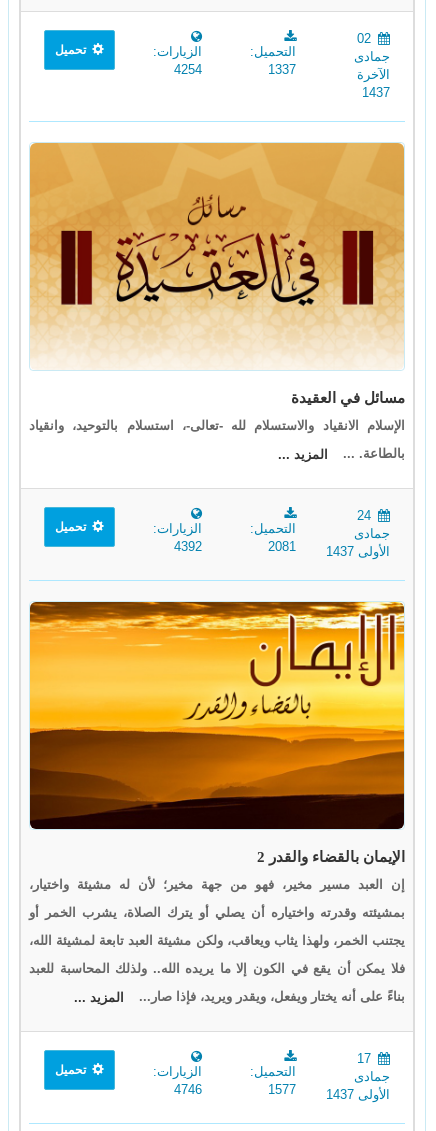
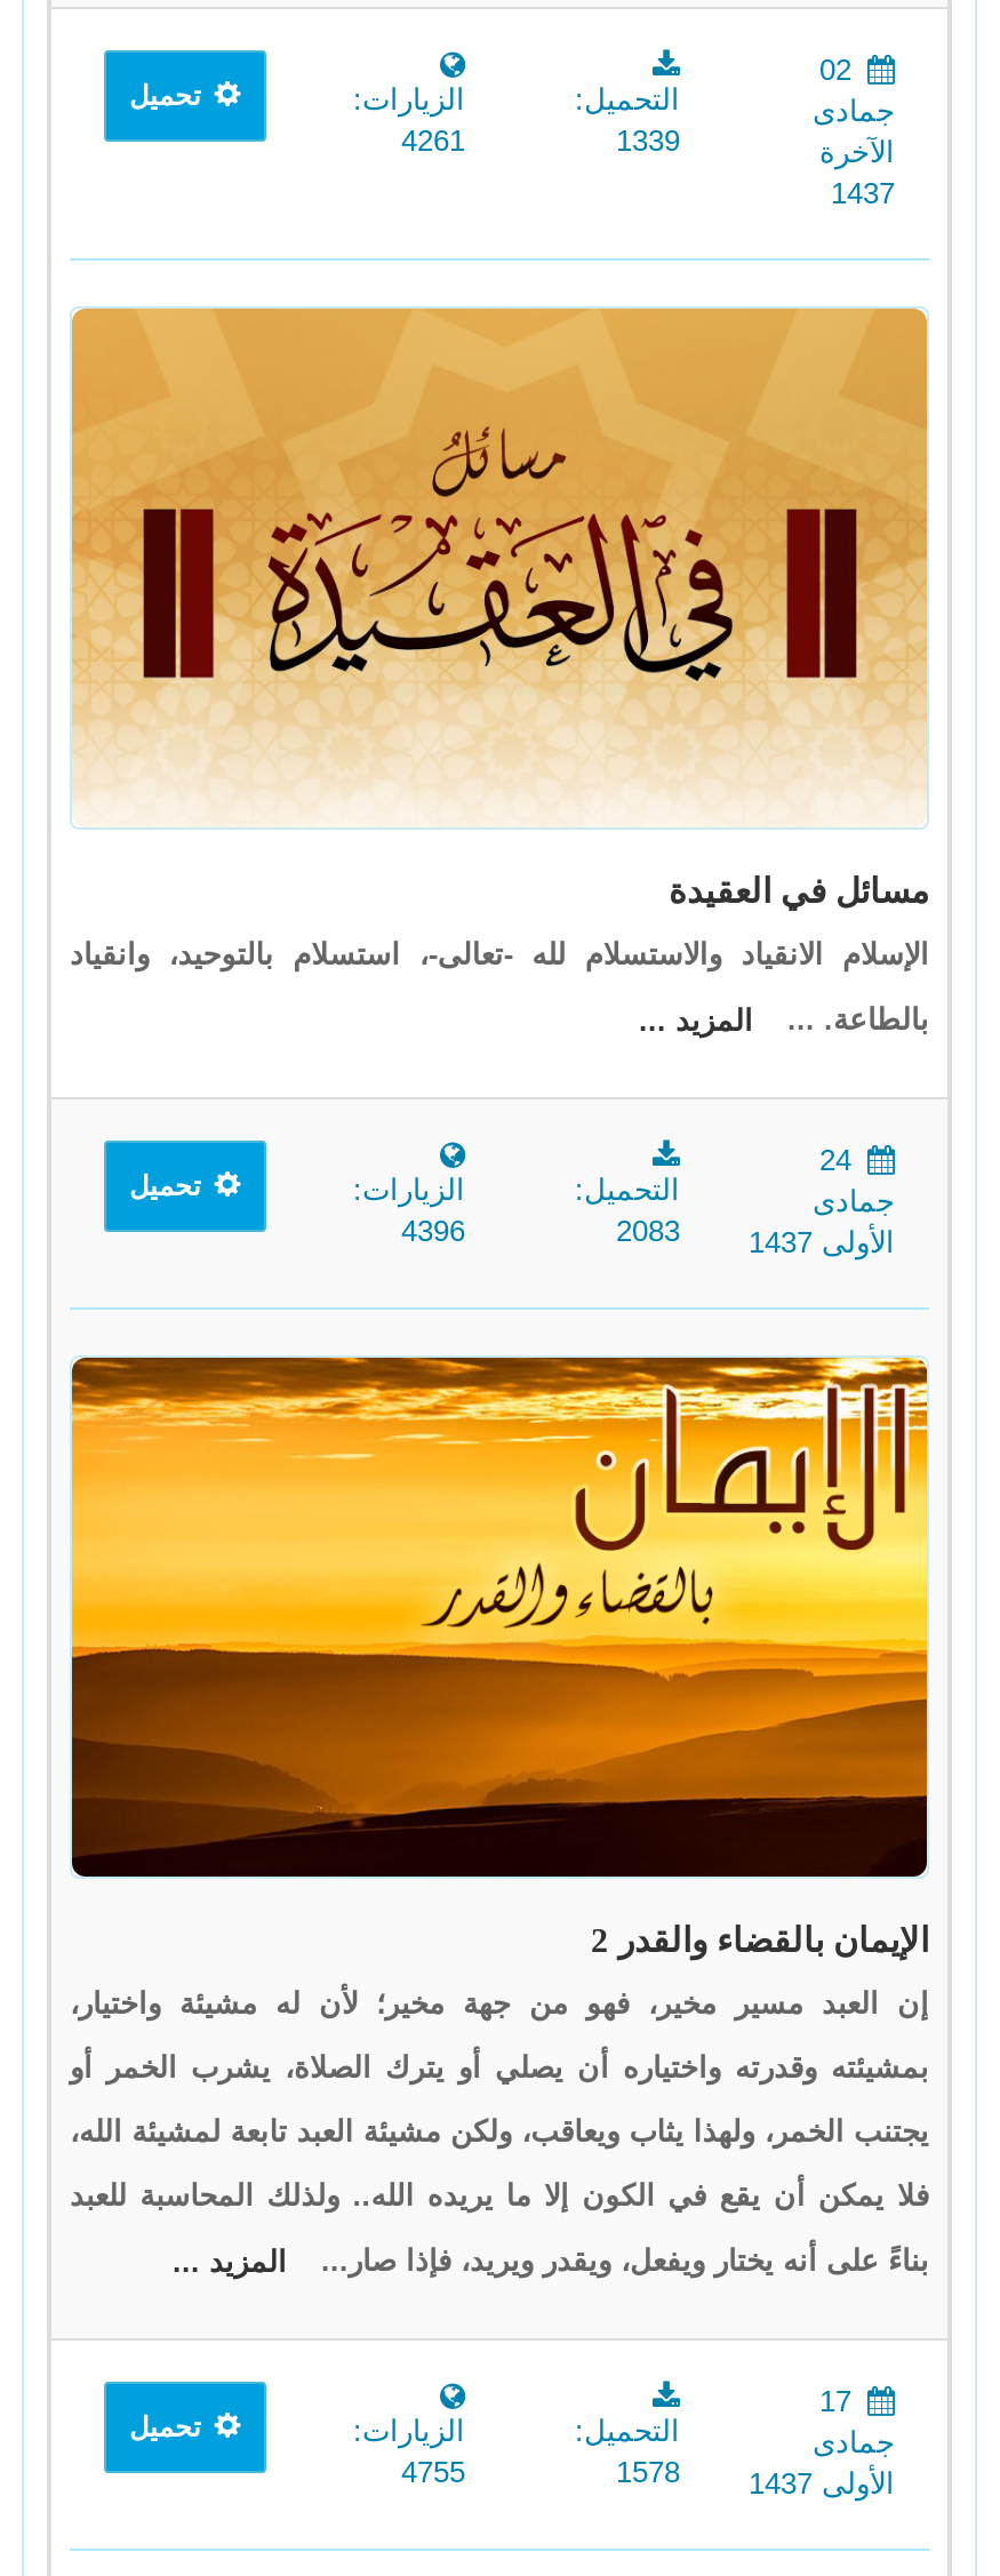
- 4254
+ 4261

- 1337
+ 1339

- 4392
+ 4396

- 2081
+ 2083

- 4746
+ 4755

- 1577
+ 1578
